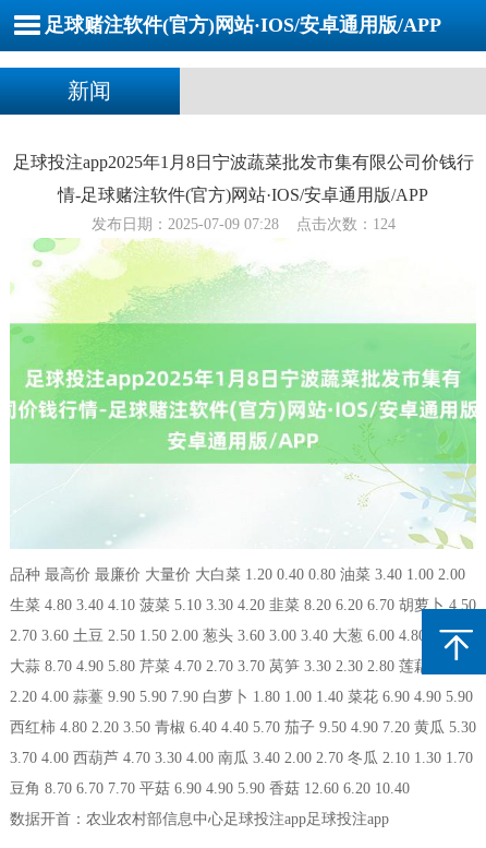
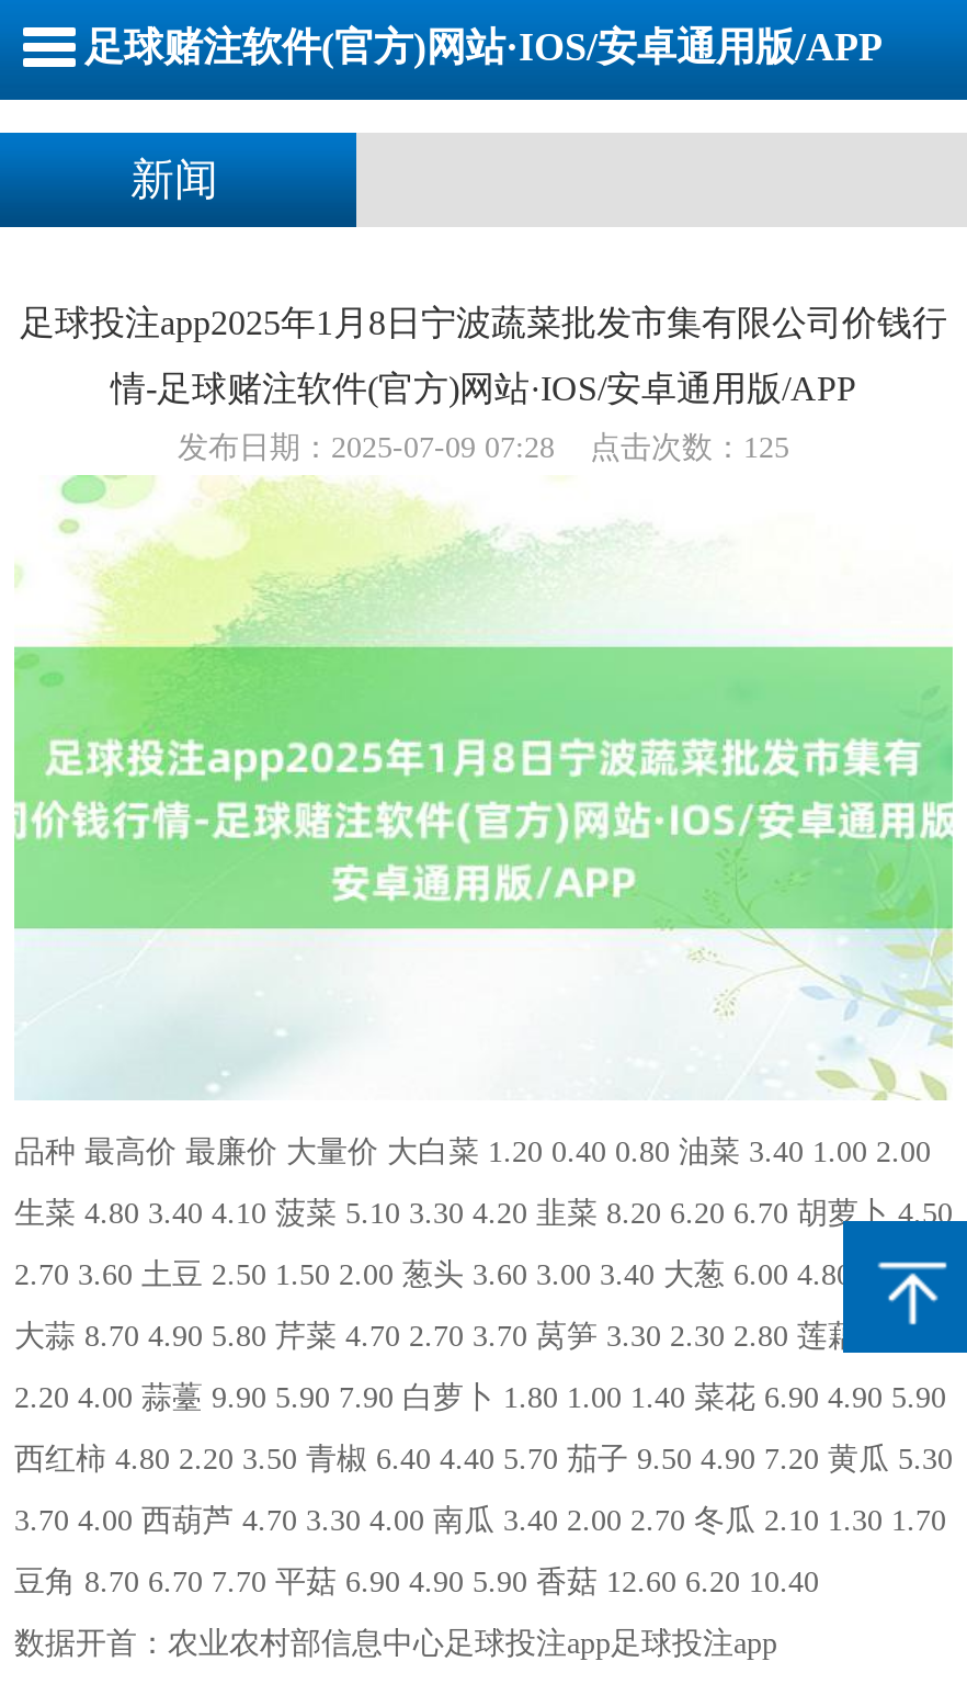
- 发布日期：2025-07-09 07:28 点击次数：124
+ 发布日期：2025-07-09 07:28 点击次数：125
